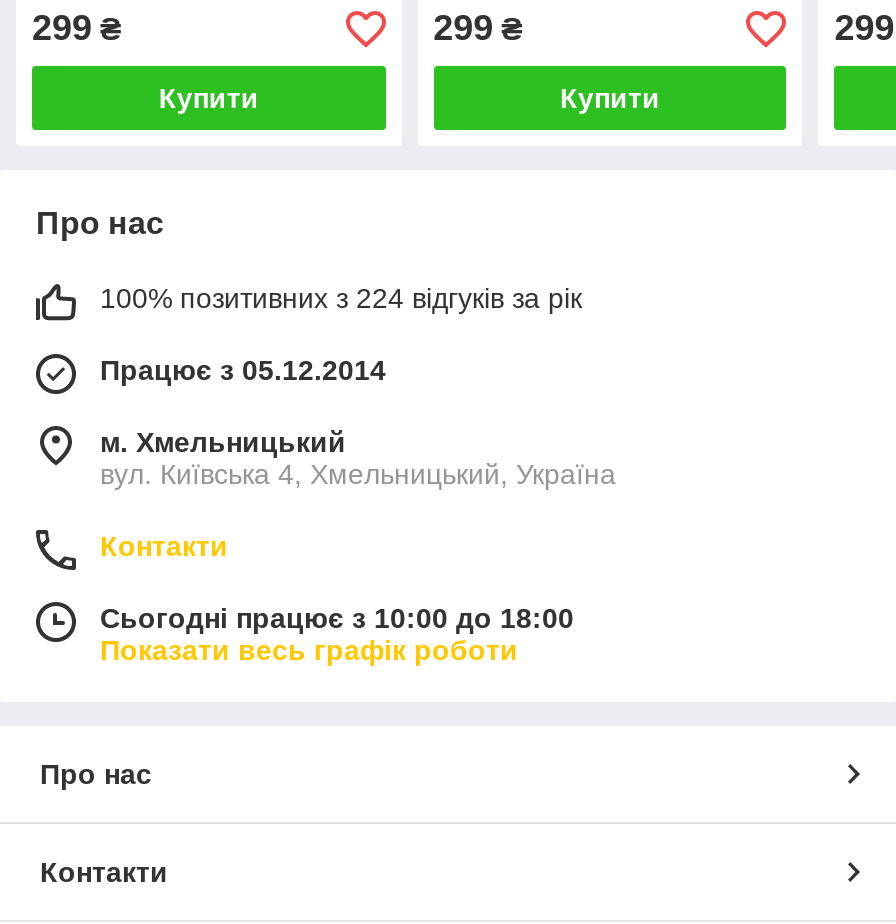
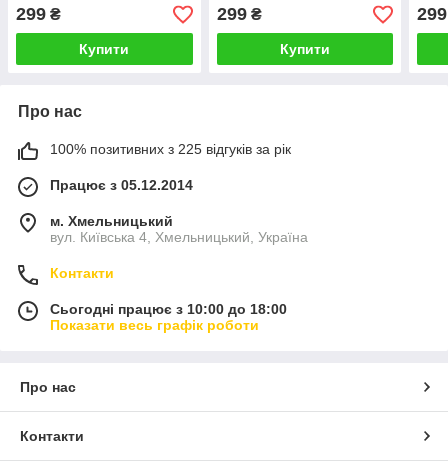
- 100% позитивних з 224 відгуків за рік
+ 100% позитивних з 225 відгуків за рік
